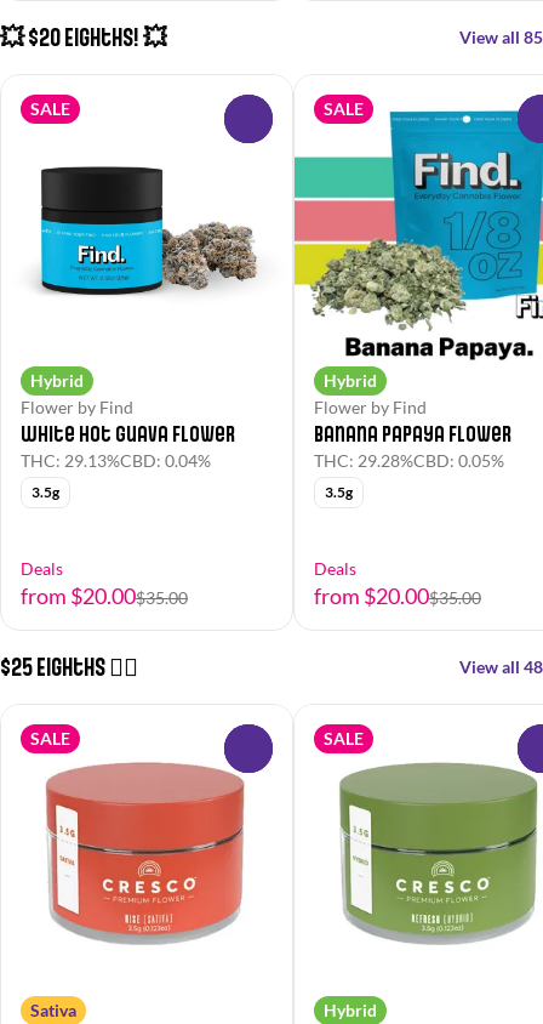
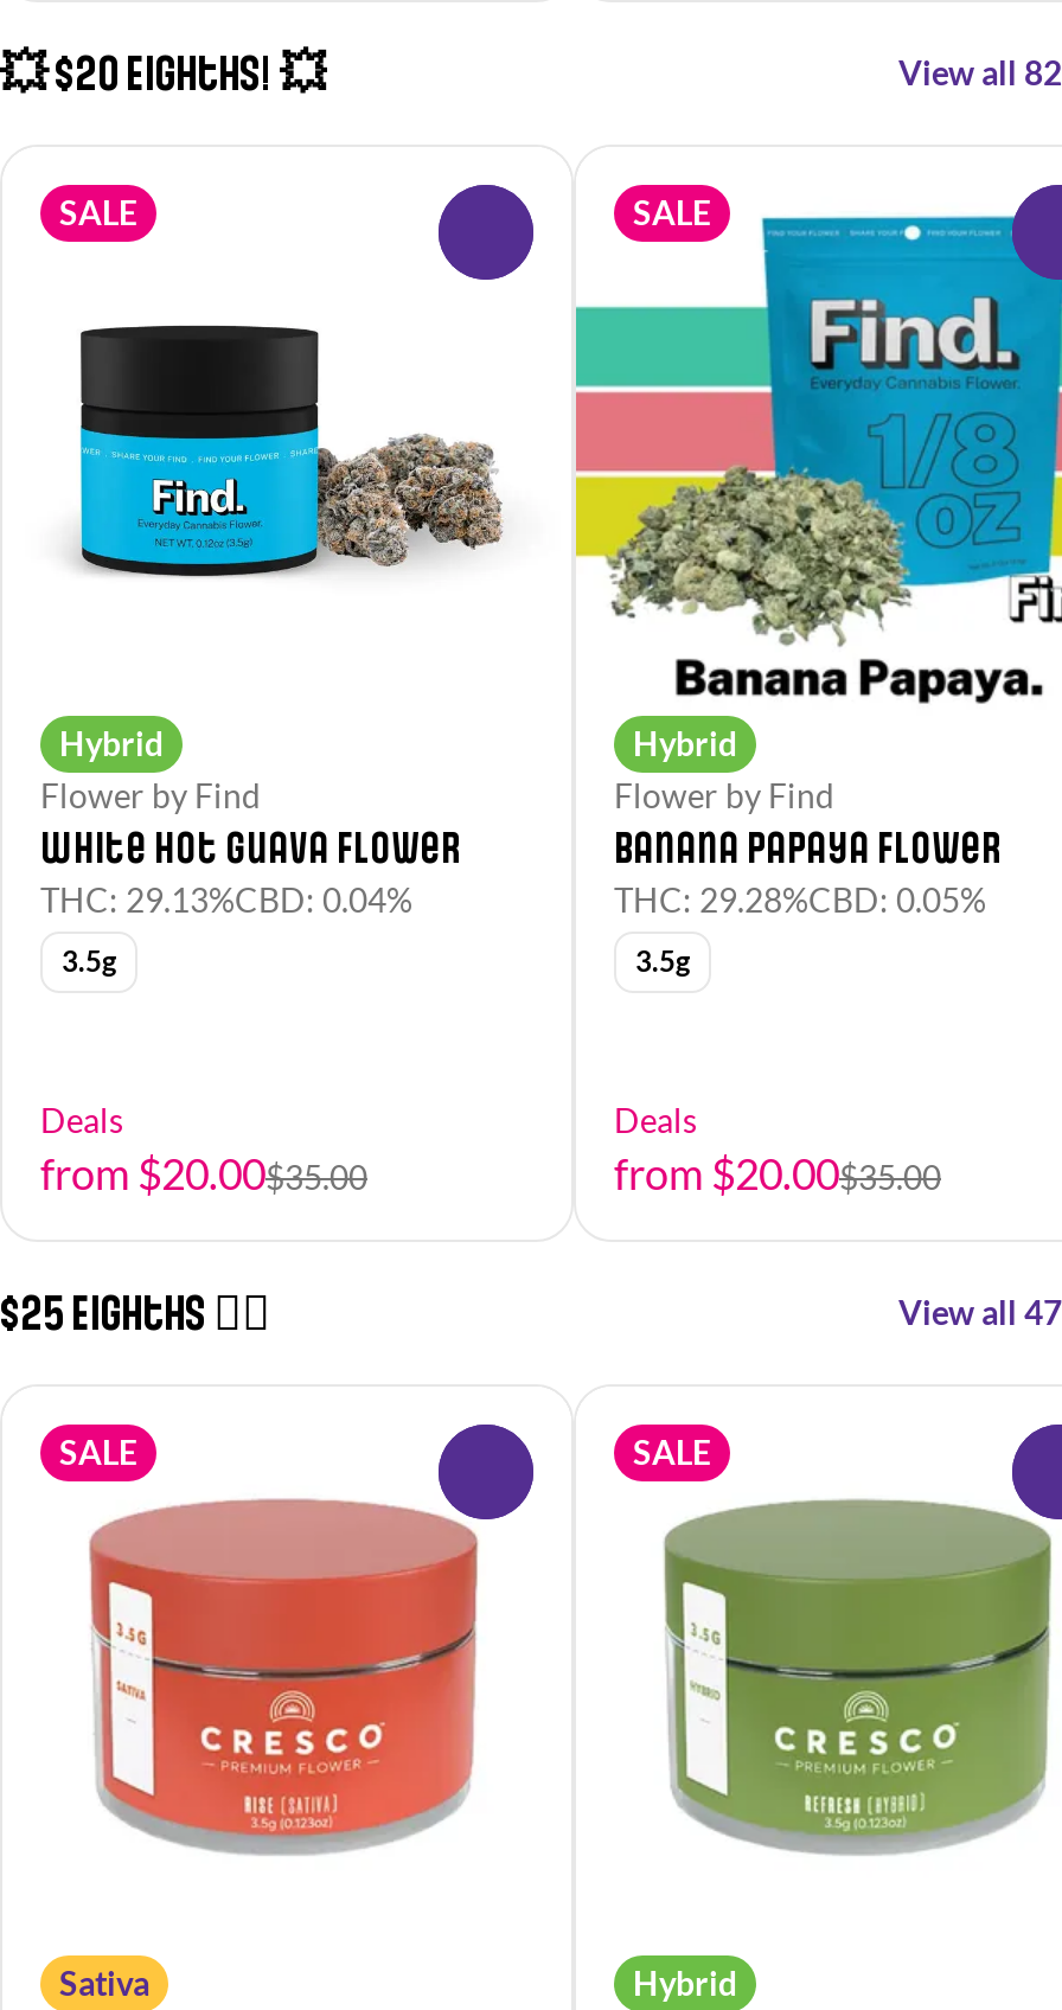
- View all 85
+ View all 82

- View all 48
+ View all 47
